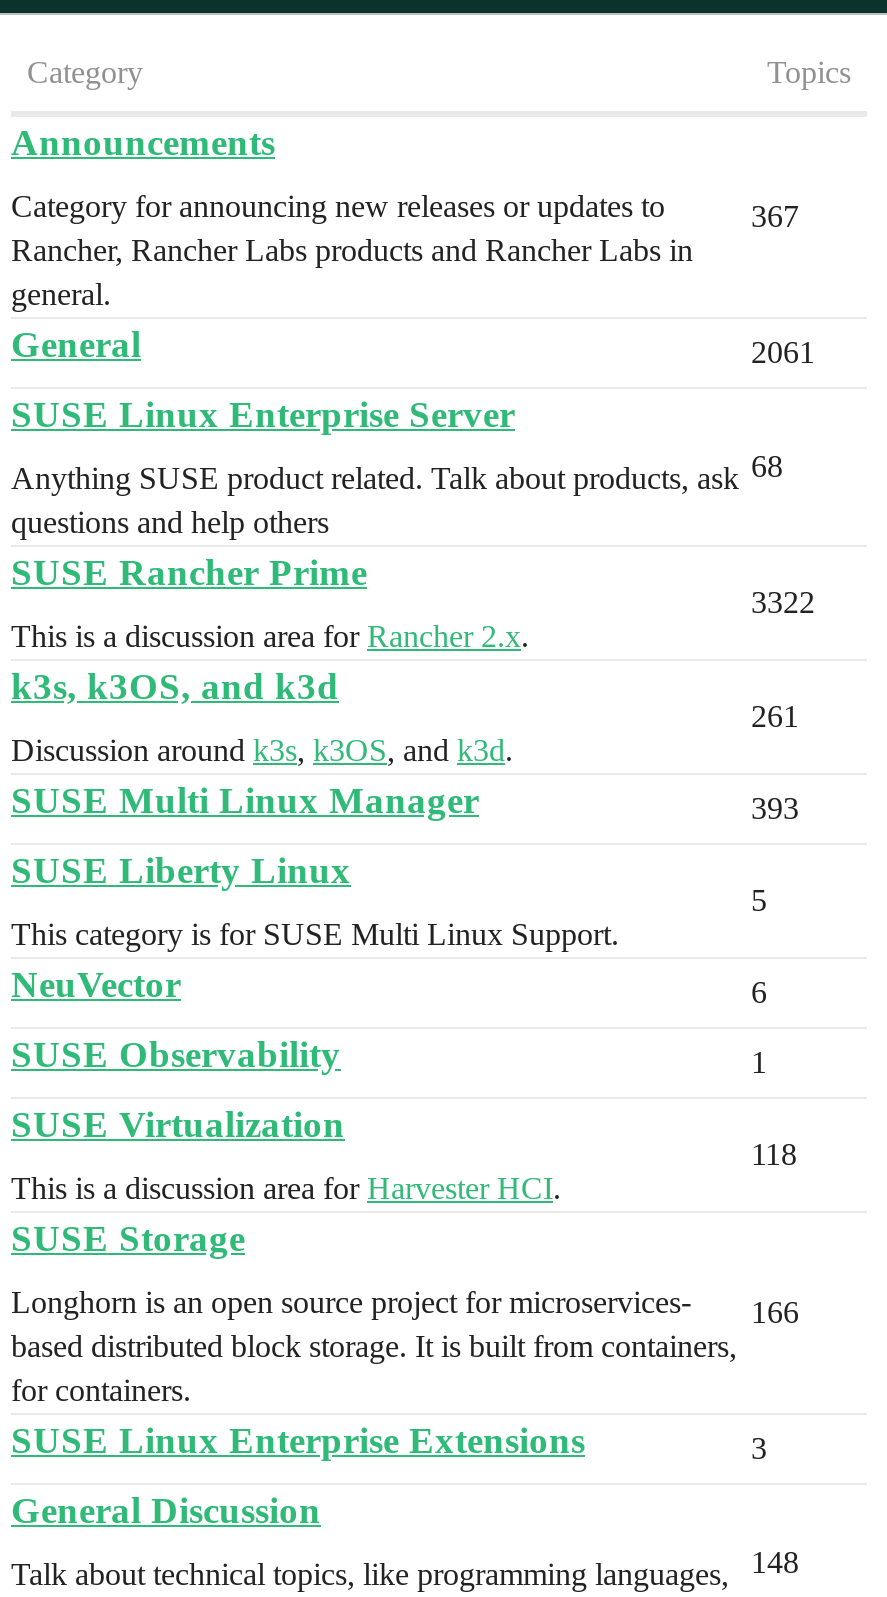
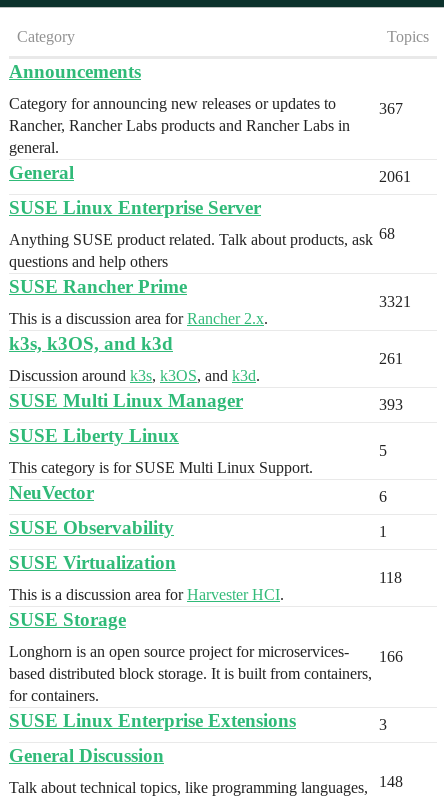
- 3322
+ 3321
